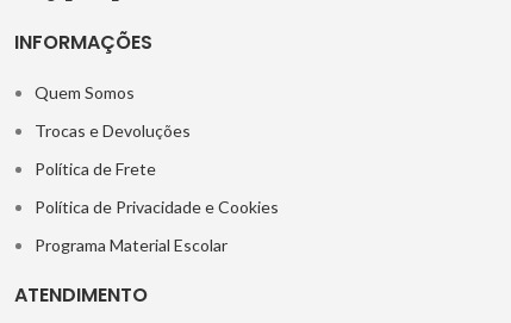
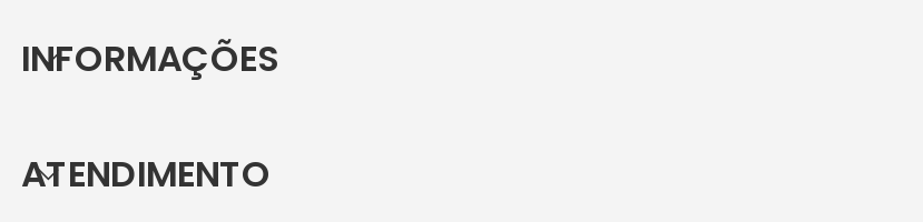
- Quem Somos
- Trocas e Devoluções
- Política de Frete
- Política de Privacidade e Cookies
- Programa Material Escolar
